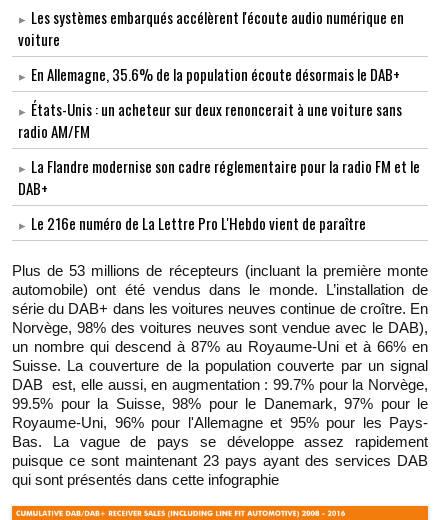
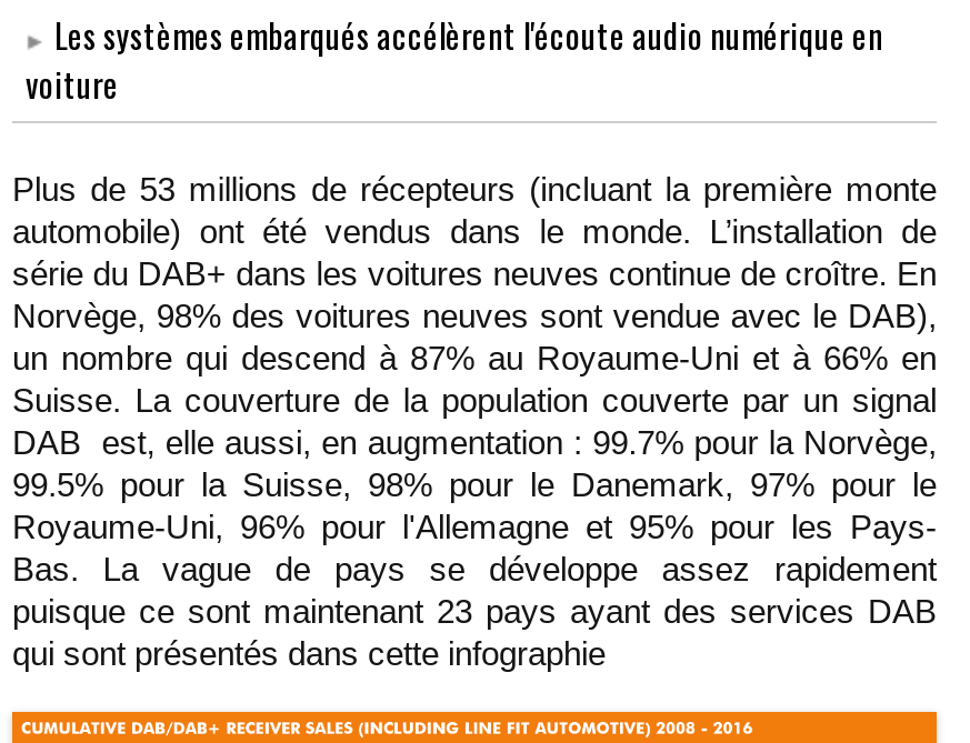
- En Allemagne, 35.6% de la population écoute désormais le DAB+
- États-Unis : un acheteur sur deux renoncerait à une voiture sans
- radio AM/FM
- La Flandre modernise son cadre réglementaire pour la radio FM et le
- DAB+
- Le 216e numéro de La Lettre Pro L'Hebdo vient de paraître
